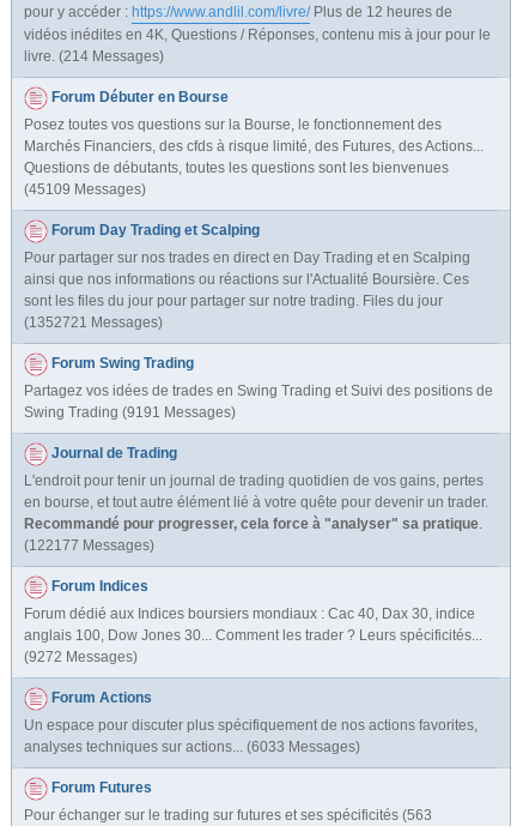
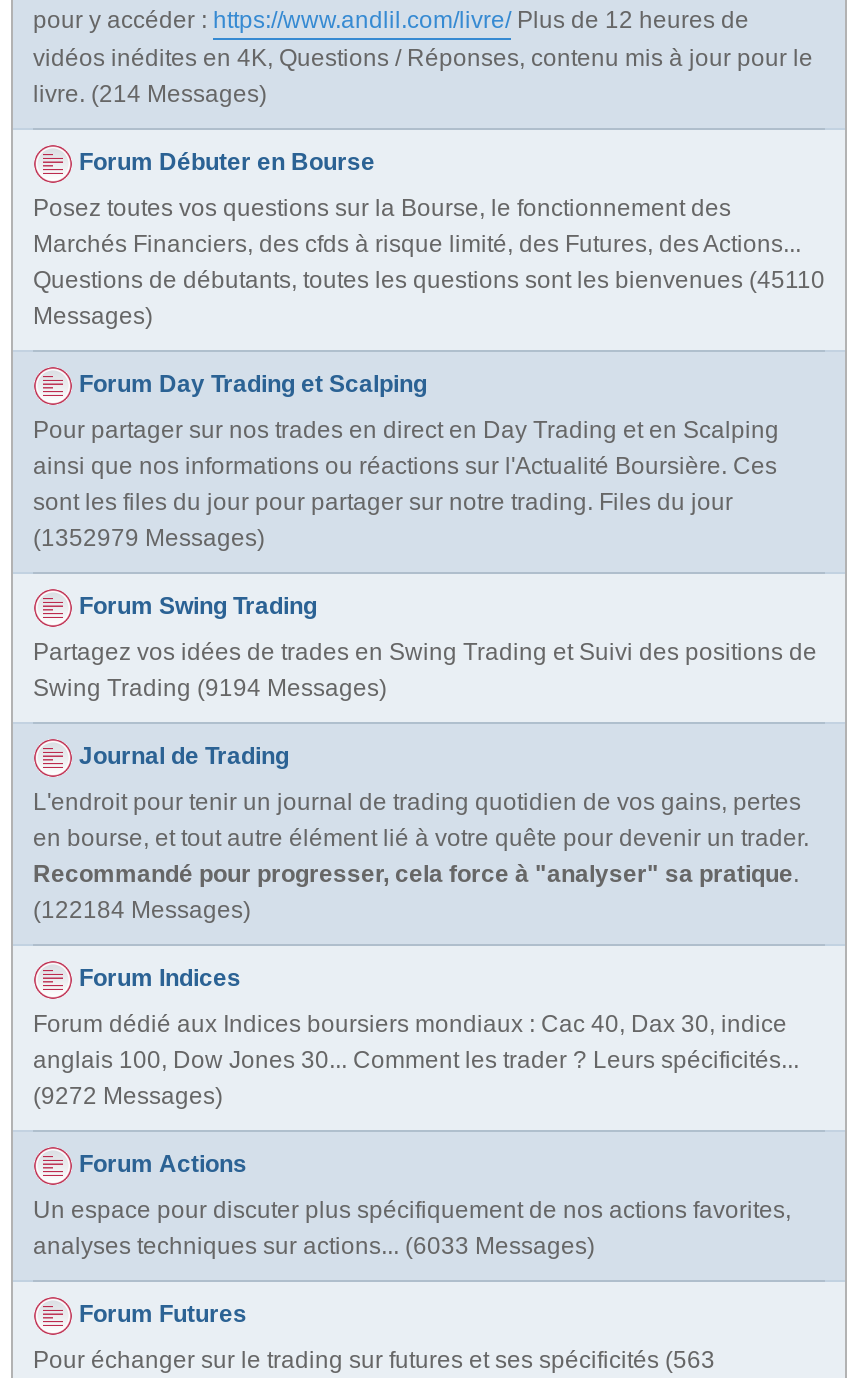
- Questions de débutants, toutes les questions sont les bienvenues
- (45109 Messages)
+ Questions de débutants, toutes les questions sont les bienvenues (45110
+ Messages)

- (1352721 Messages)
+ (1352979 Messages)

- Swing Trading (9191 Messages)
+ Swing Trading (9194 Messages)

- (122177 Messages)
+ (122184 Messages)
